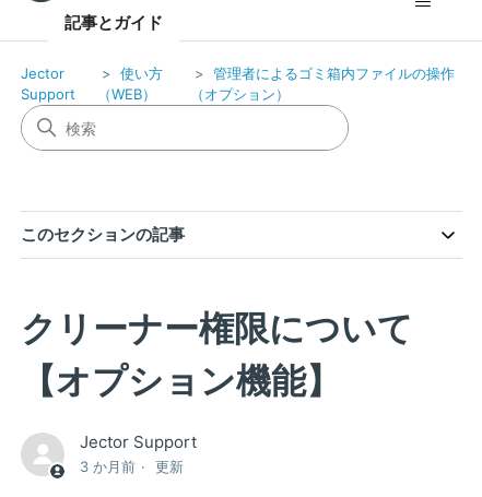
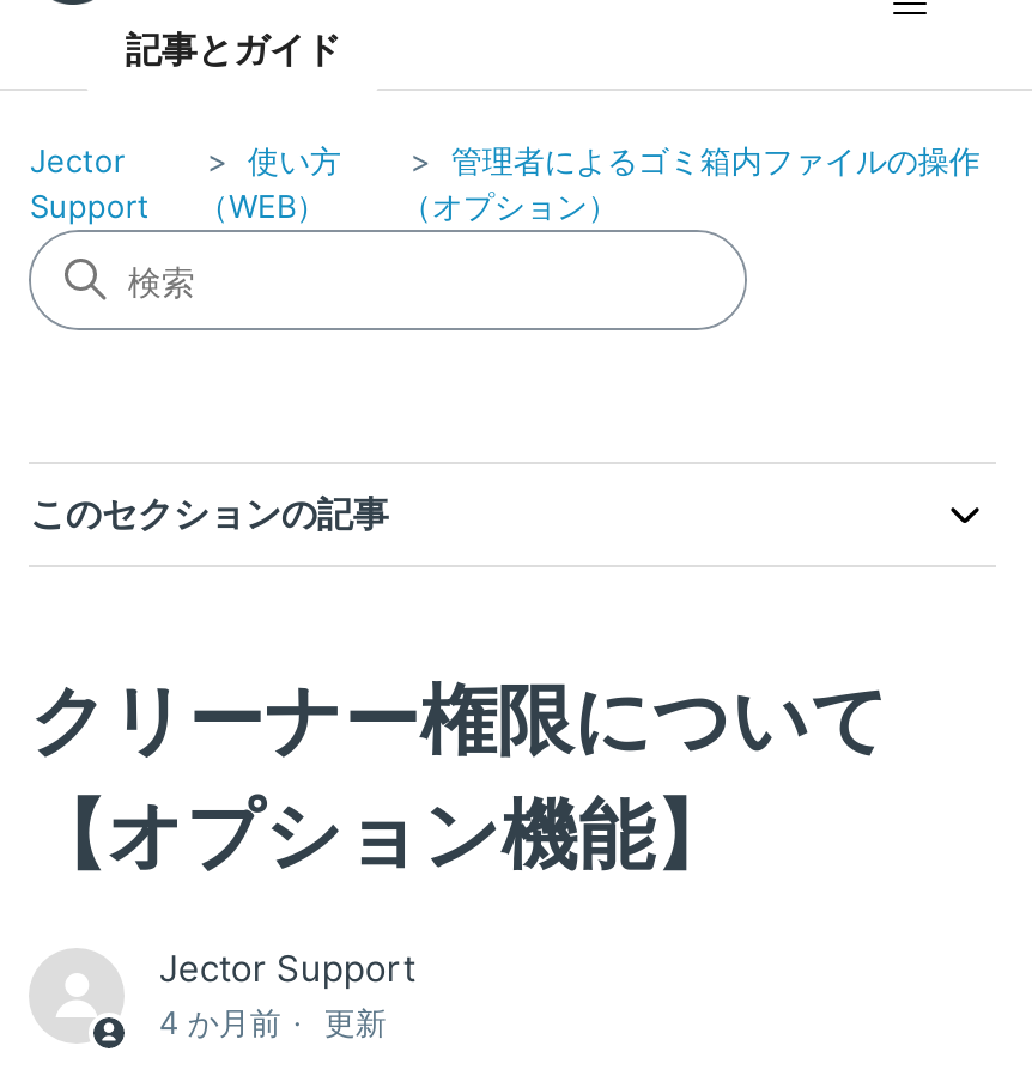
- 3 か月前 更新
+ 4 か月前 更新
